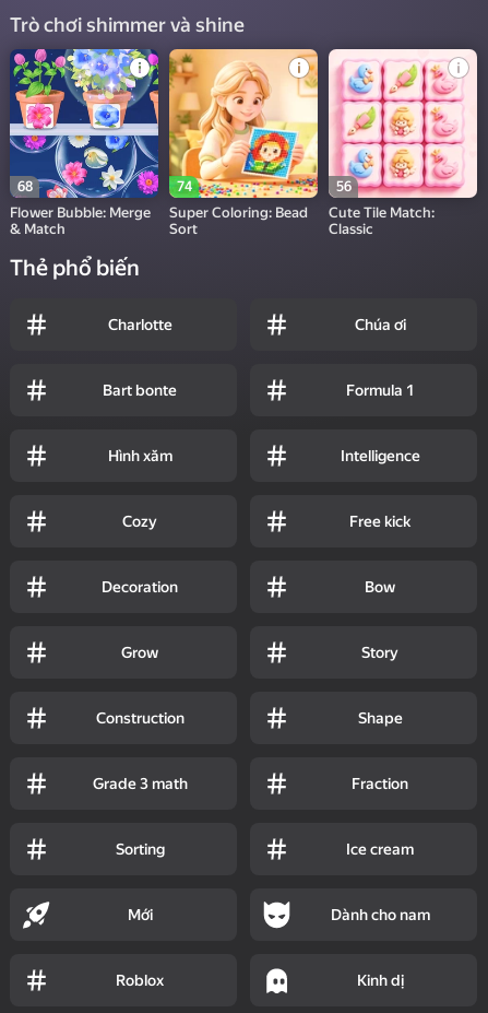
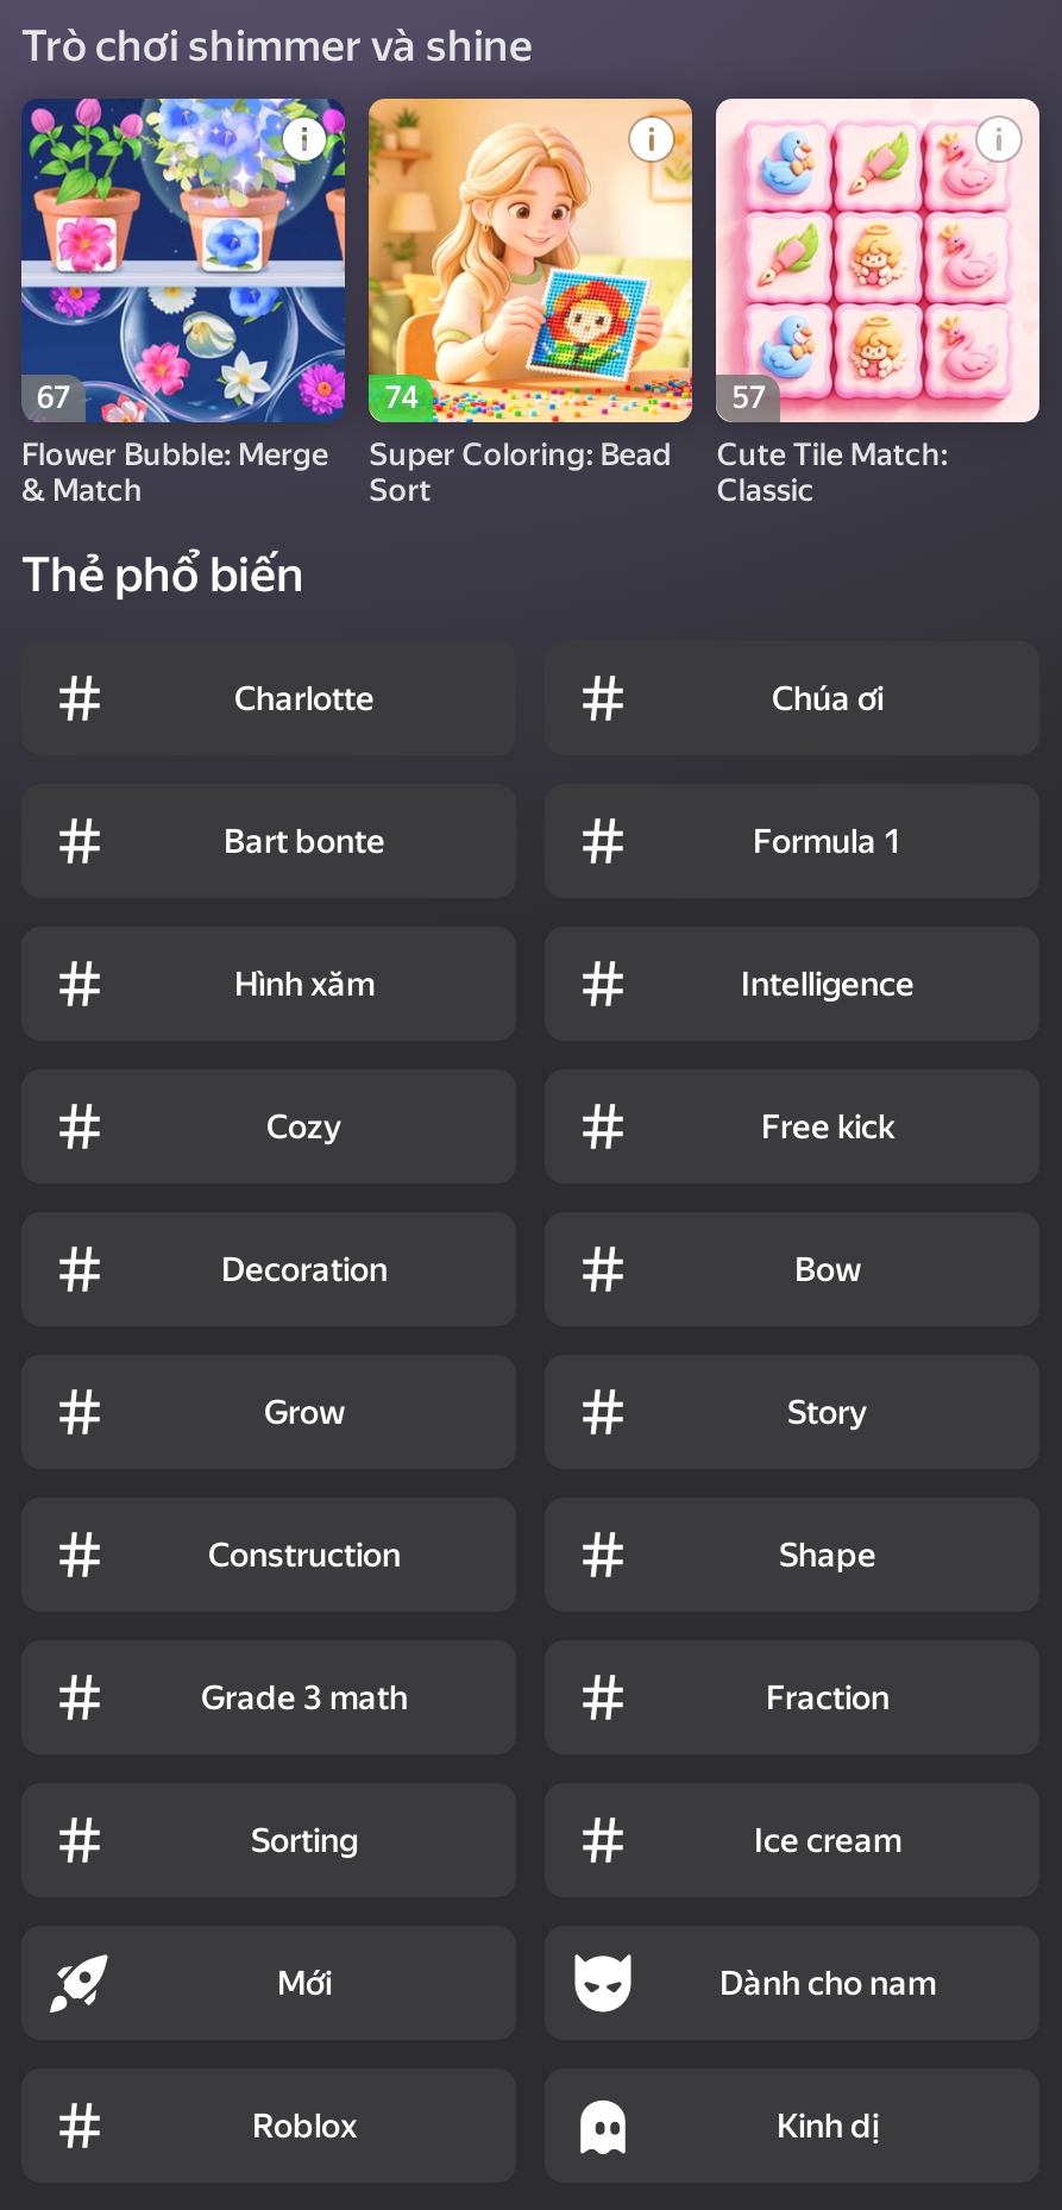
- 68
+ 67

- 56
+ 57
